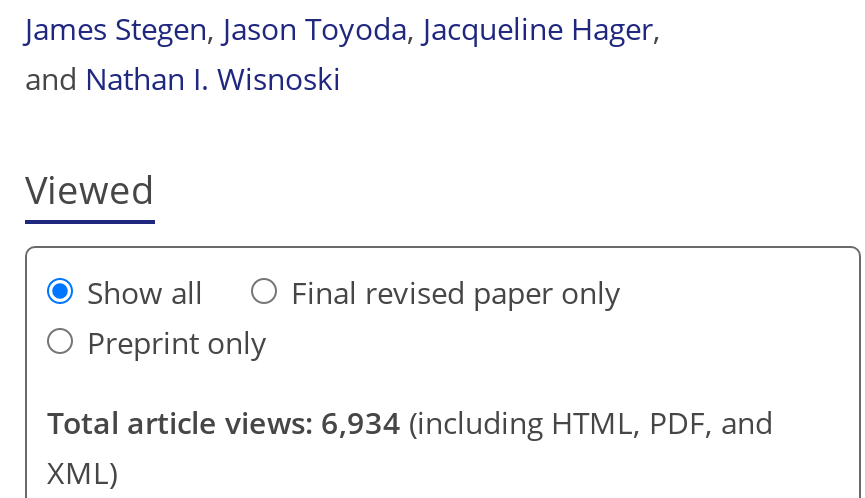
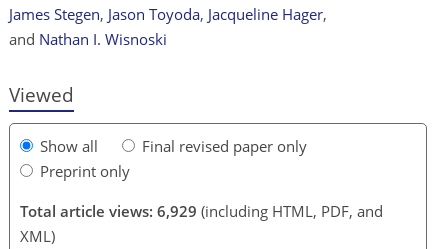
- Total article views: 6,934 (including HTML, PDF, and
+ Total article views: 6,929 (including HTML, PDF, and
